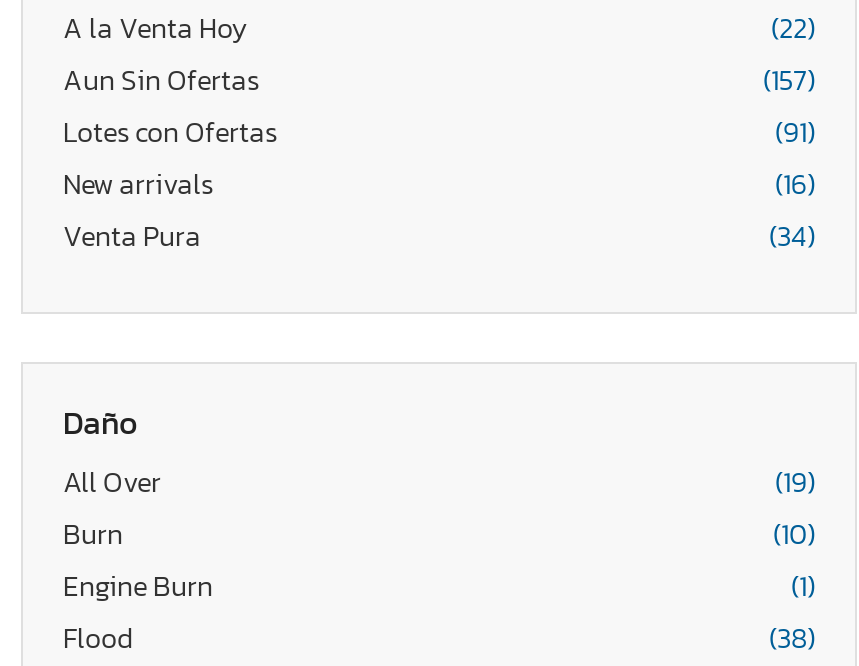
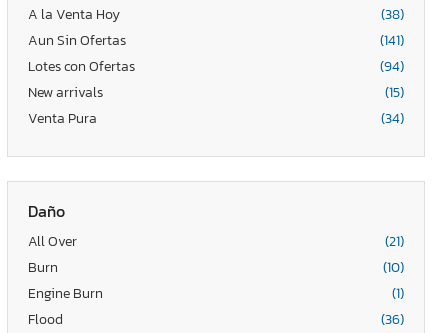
- (22)
+ (38)

- (157)
+ (141)

- (91)
+ (94)

- (16)
+ (15)

- (19)
+ (21)

- (38)
+ (36)
